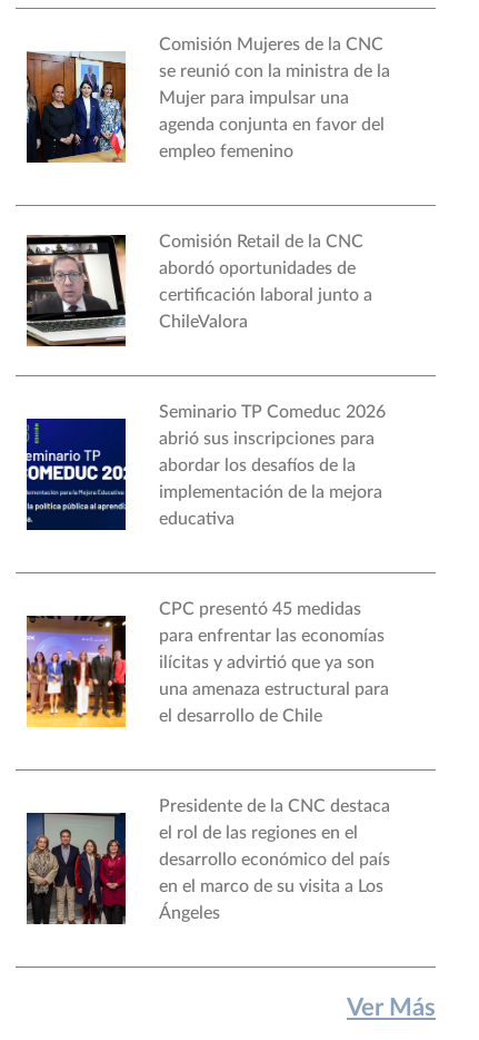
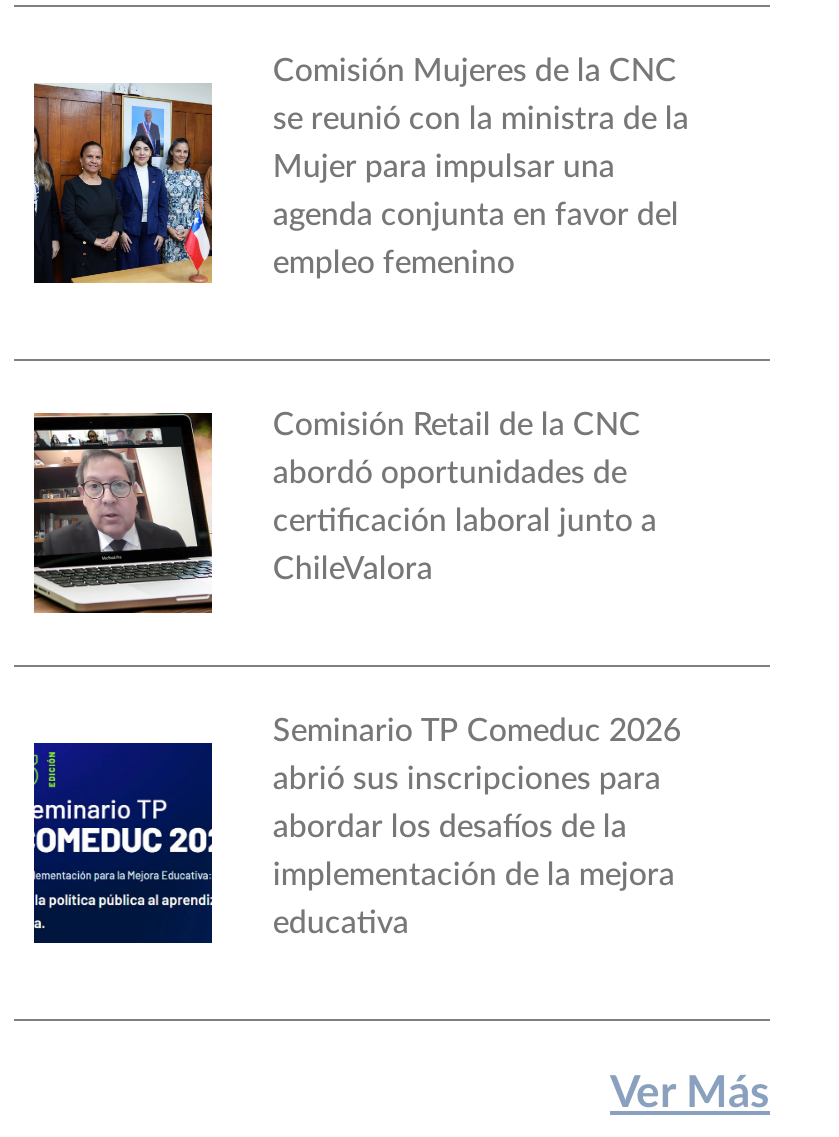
- [image]
- CPC presentó 45 medidas
- para enfrentar las economías
- ilícitas y advirtió que ya son
- una amenaza estructural para
- el desarrollo de Chile

- [image]
- Presidente de la CNC destaca
- el rol de las regiones en el
- desarrollo económico del país
- en el marco de su visita a Los
- Ángeles
